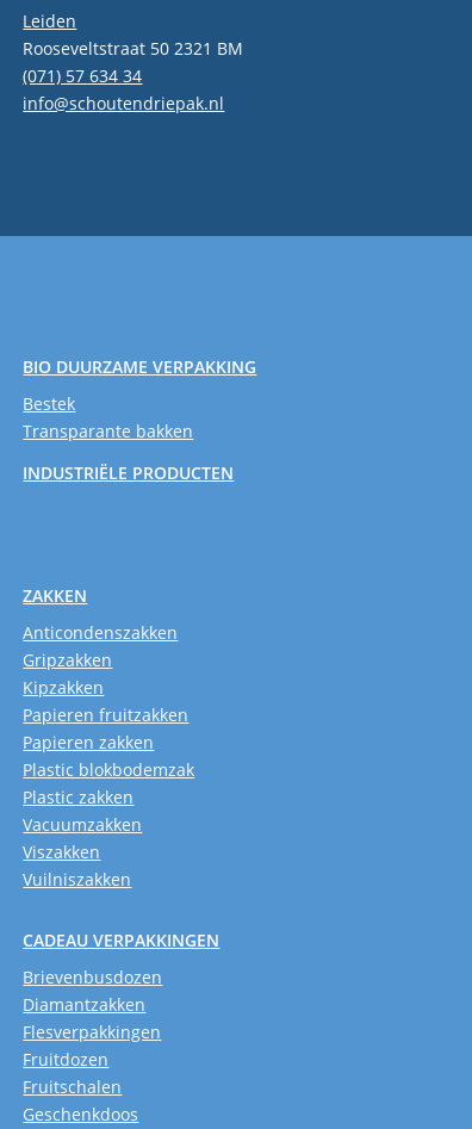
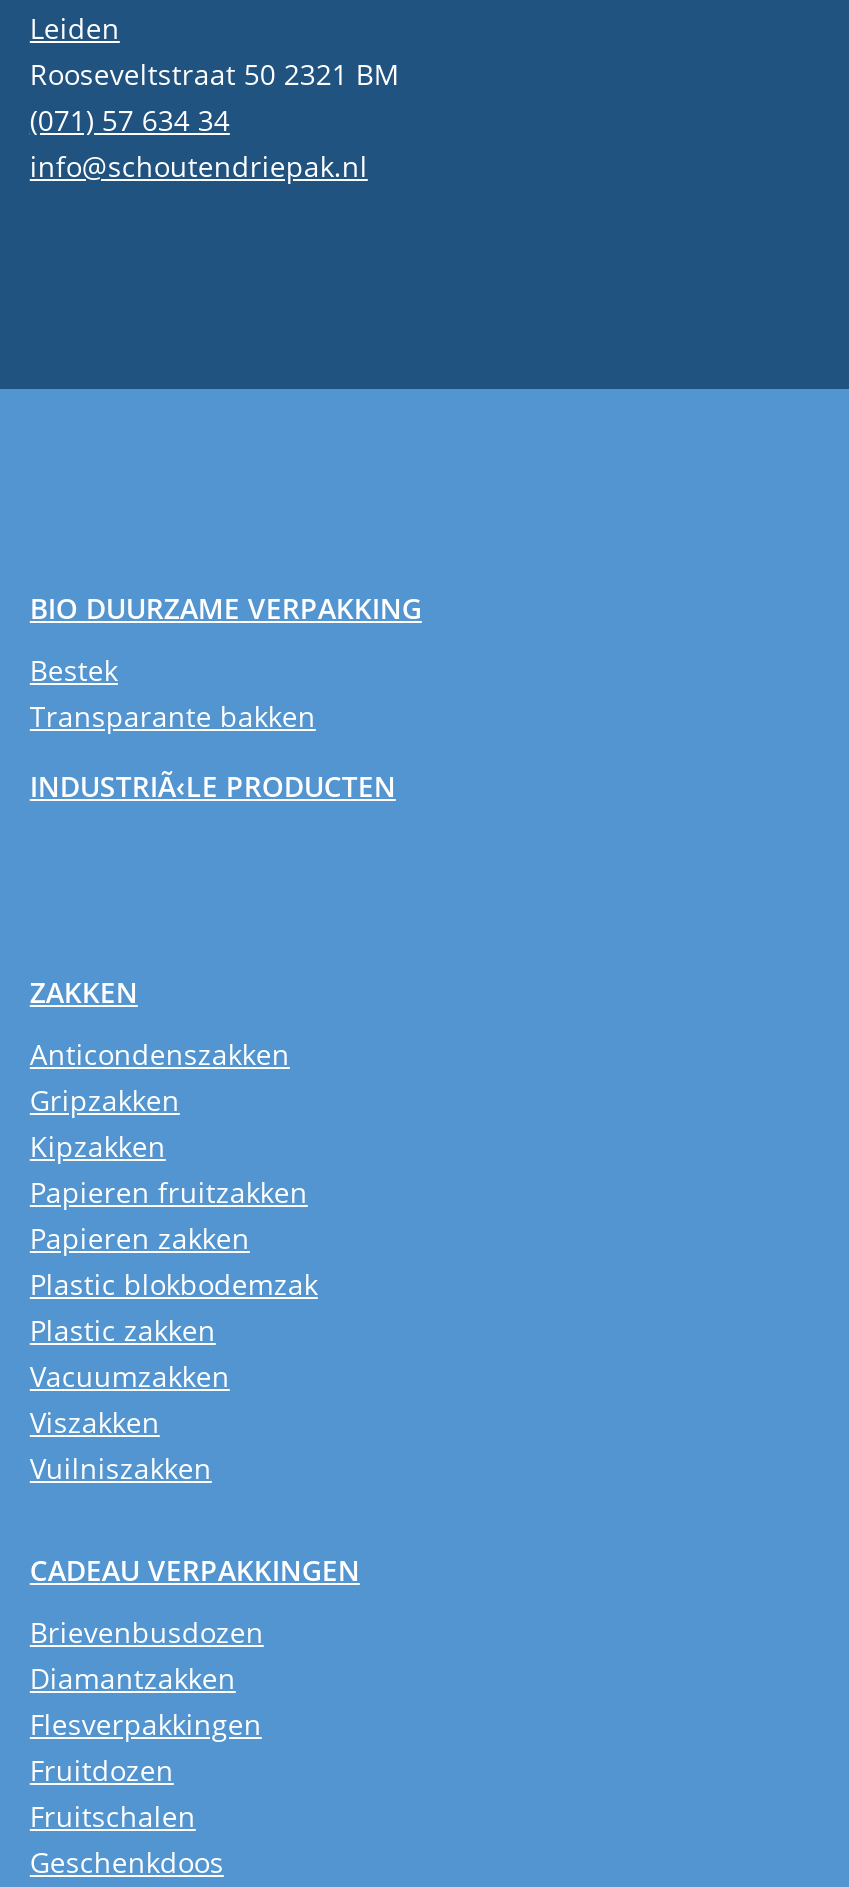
- INDUSTRIËLE PRODUCTEN
+ INDUSTRIÃ‹LE PRODUCTEN
